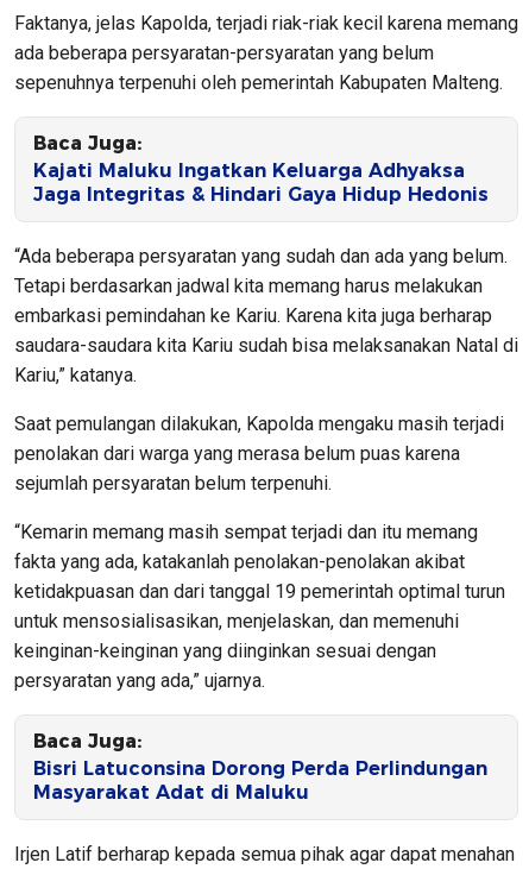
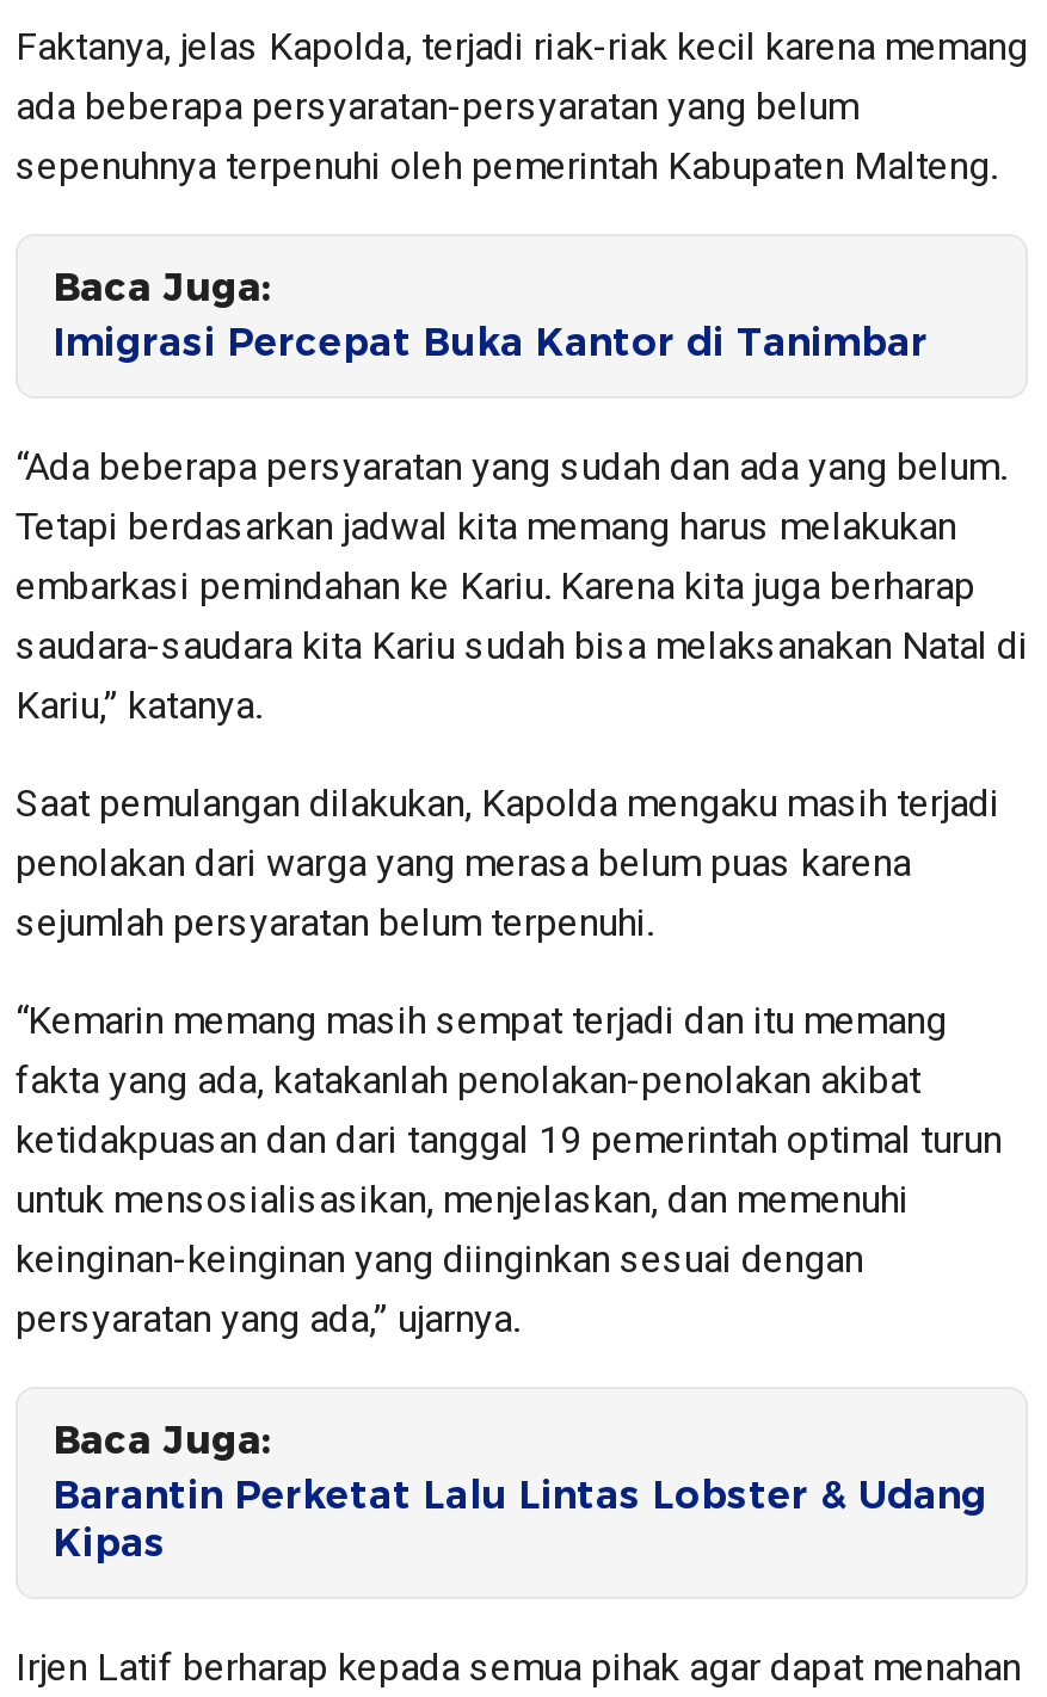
- Kajati Maluku Ingatkan Keluarga Adhyaksa
- Jaga Integritas & Hindari Gaya Hidup Hedonis
+ Imigrasi Percepat Buka Kantor di Tanimbar

- Bisri Latuconsina Dorong Perda Perlindungan
- Masyarakat Adat di Maluku
+ Barantin Perketat Lalu Lintas Lobster & Udang
+ Kipas
